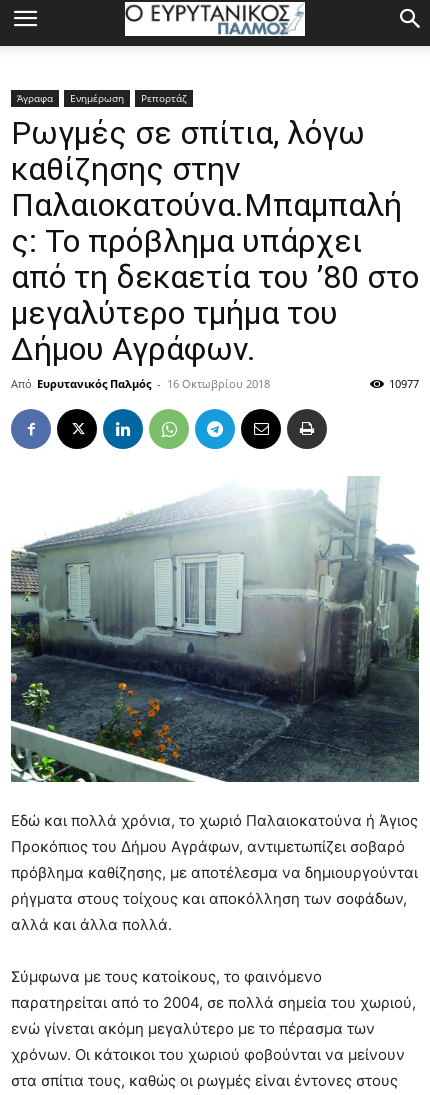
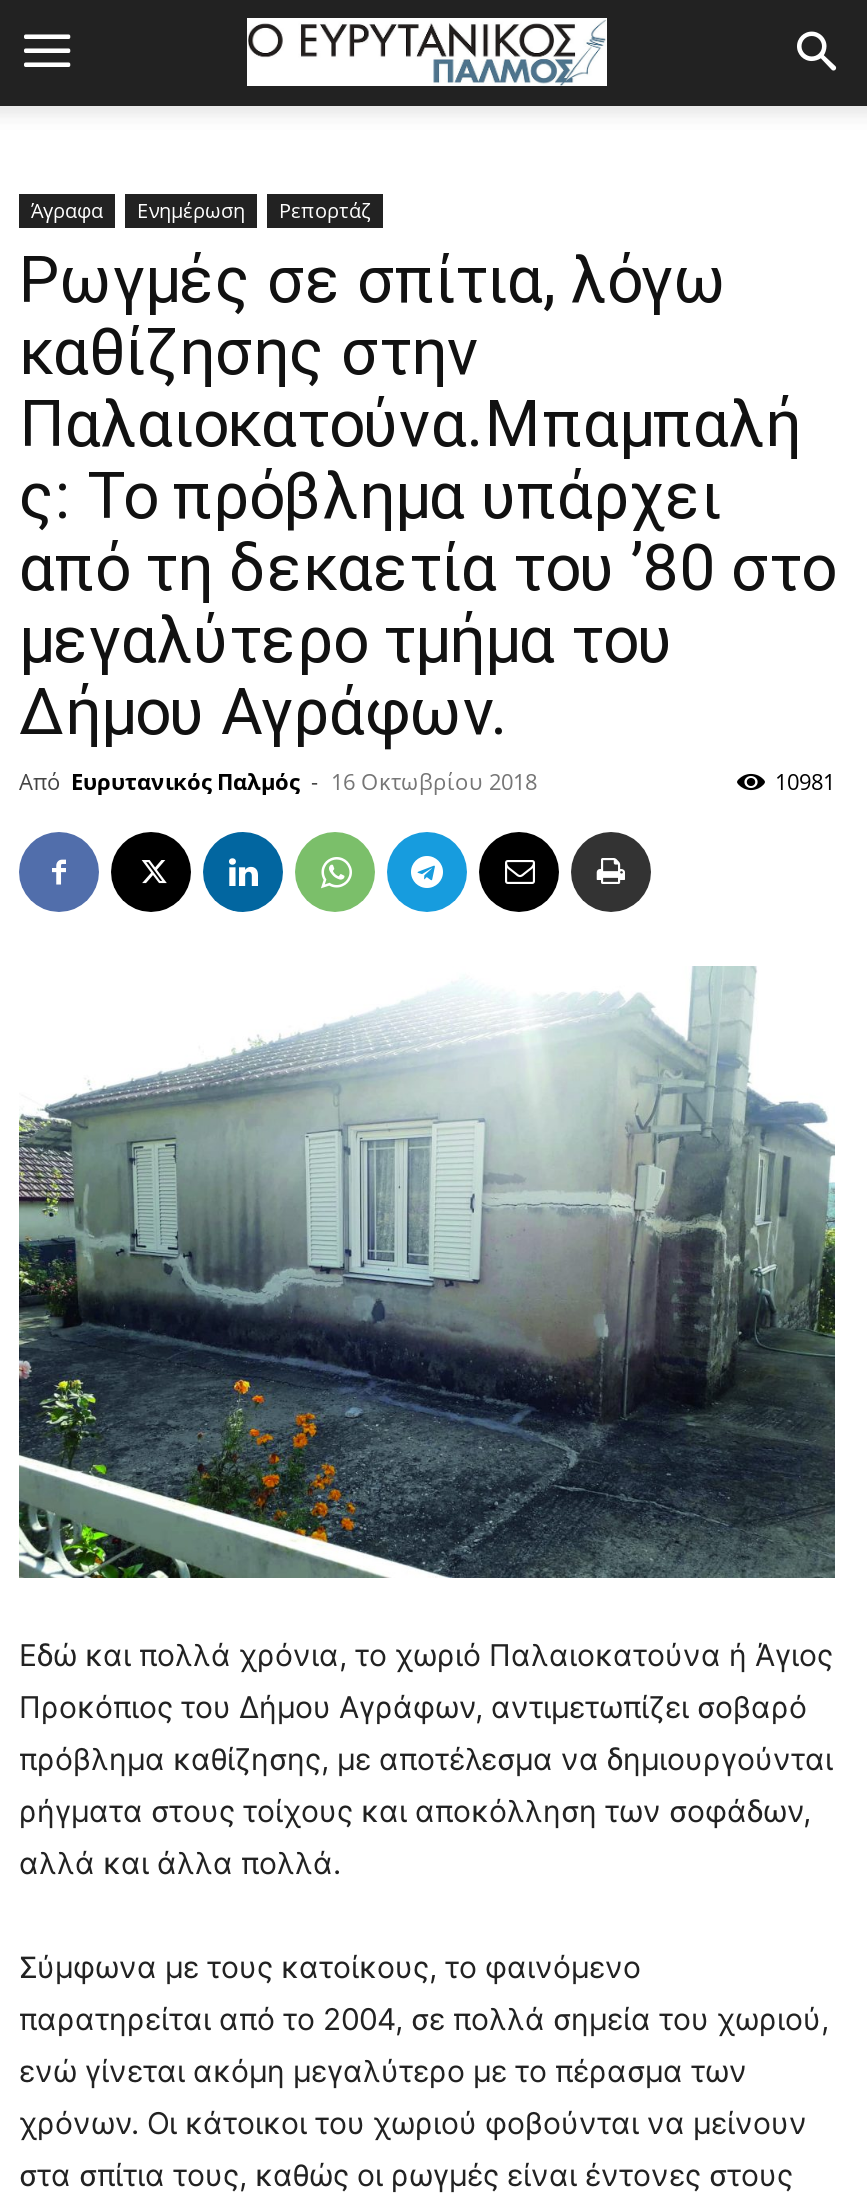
- 10977
+ 10981
